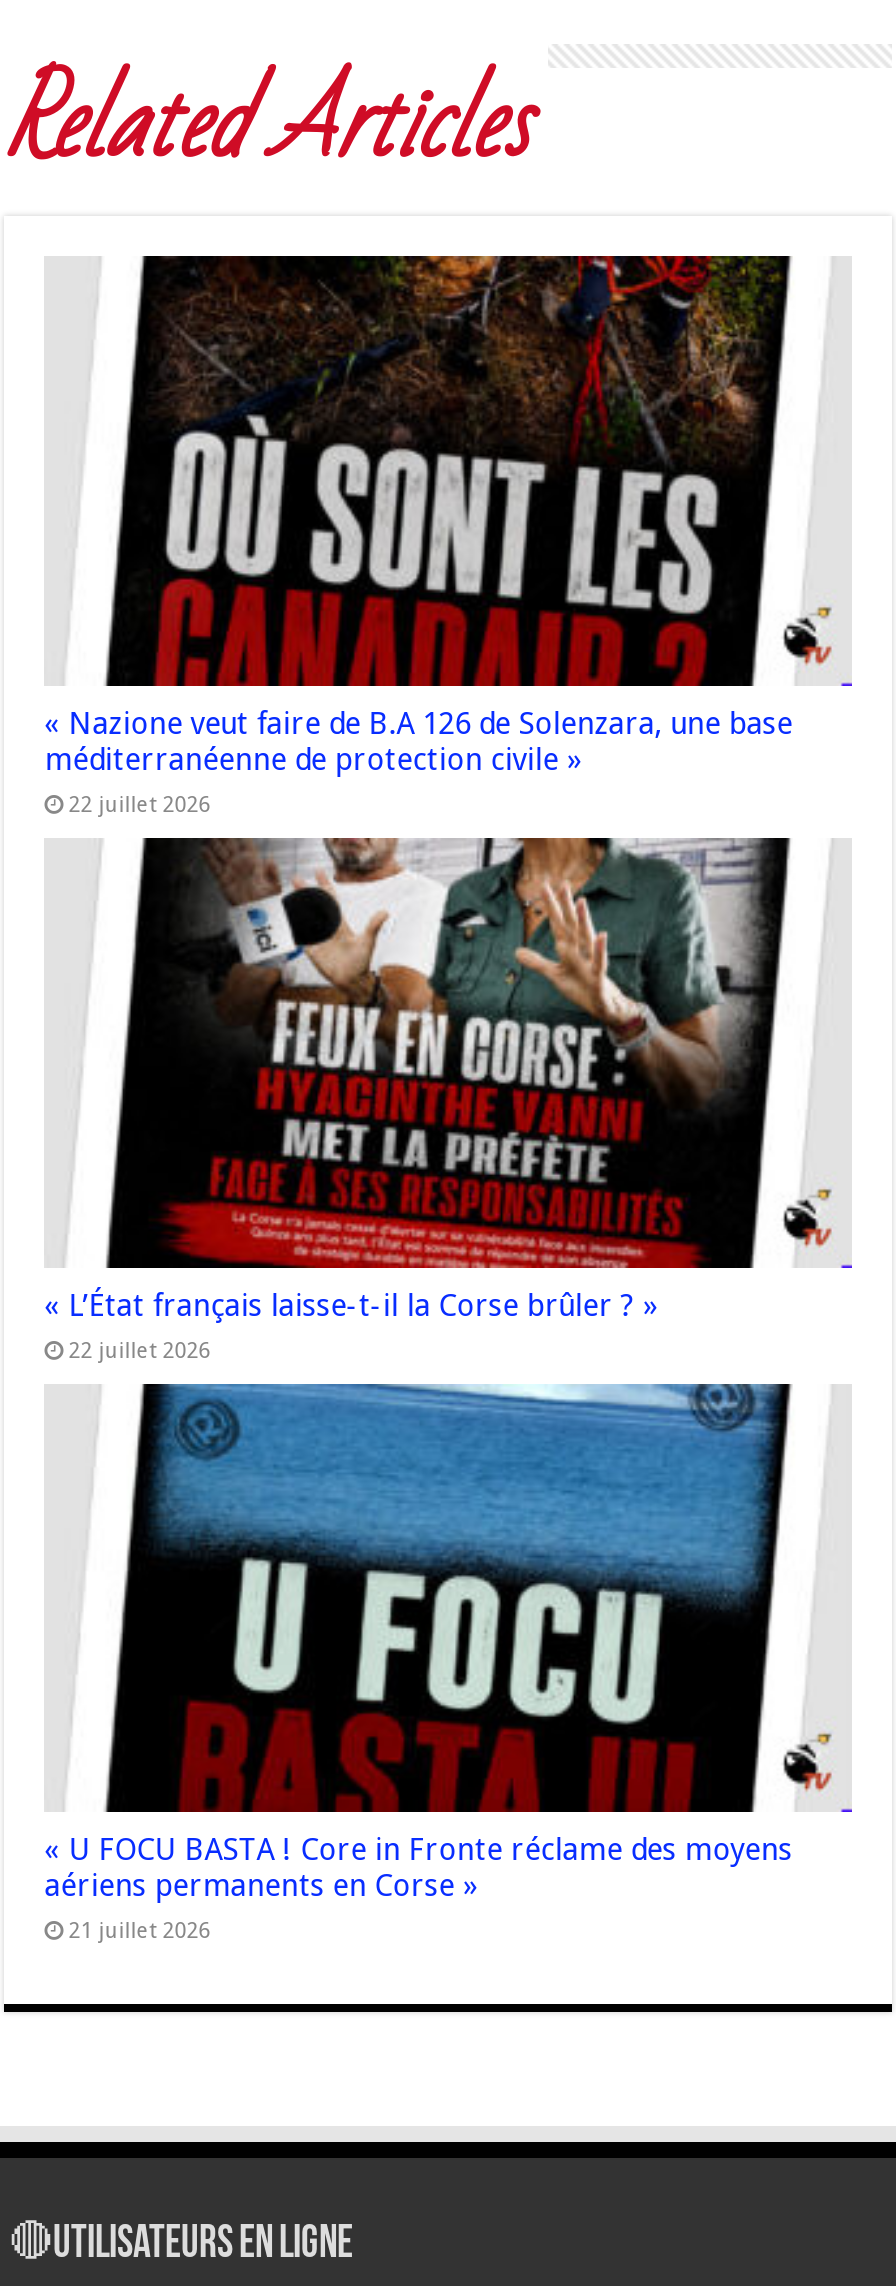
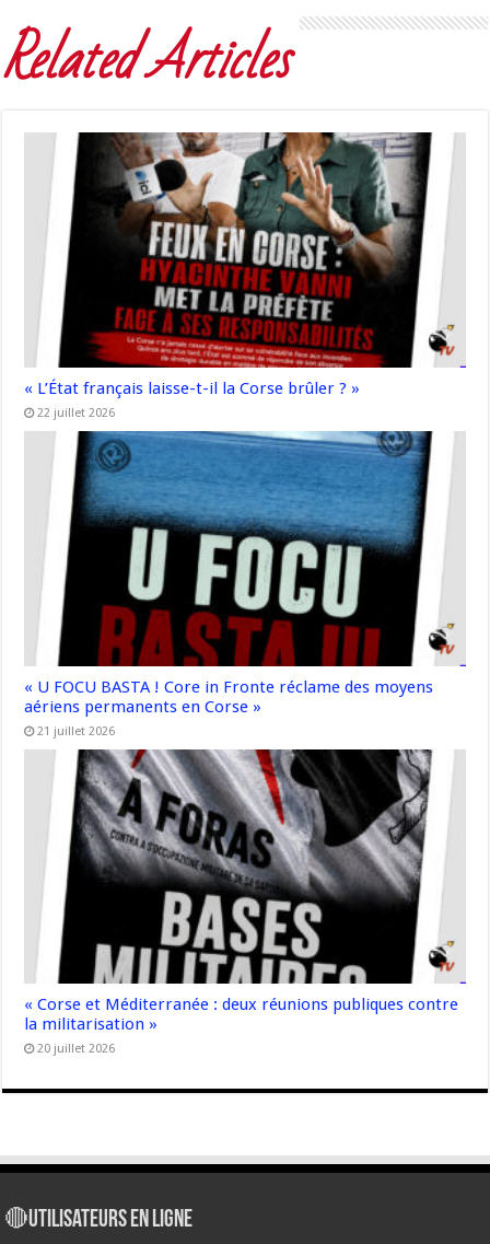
- [image]
- « Nazione veut faire de B.A 126 de Solenzara, une base
- méditerranéenne de protection civile »
- 22 juillet 2026

moved up: [image] | « L’État français laisse-t-il la Corse brûler ? » | 22 juillet 2026 | « U FOCU BASTA ! Core in Fronte réclame des moyens | aériens permanents en Corse » | 21 juillet 2026

+ [image]
+ « Corse et Méditerranée : deux réunions publiques contre
+ la militarisation »
+ 20 juillet 2026
